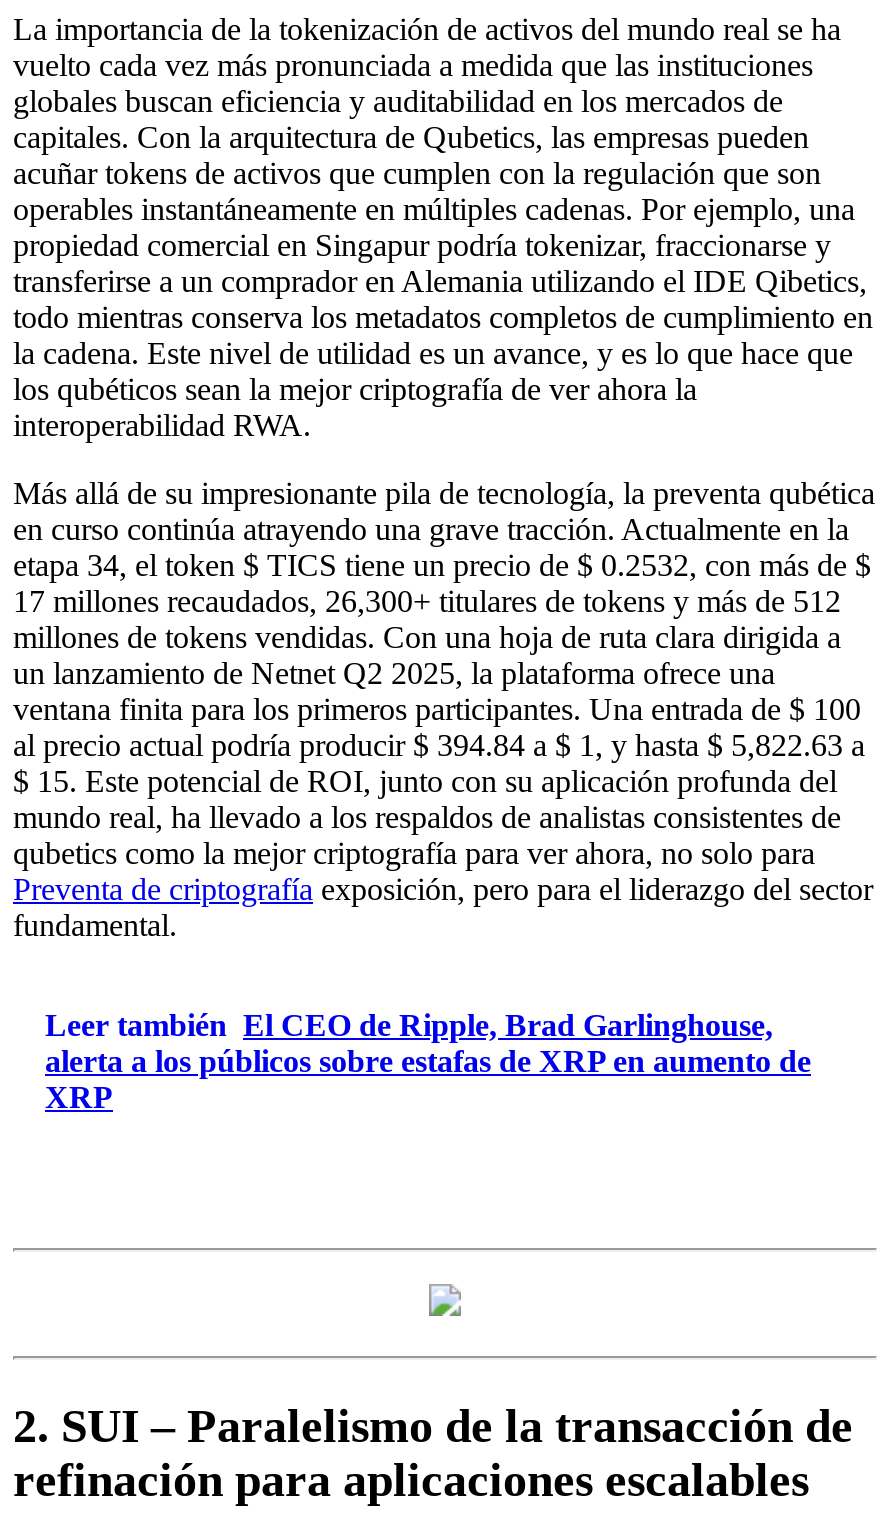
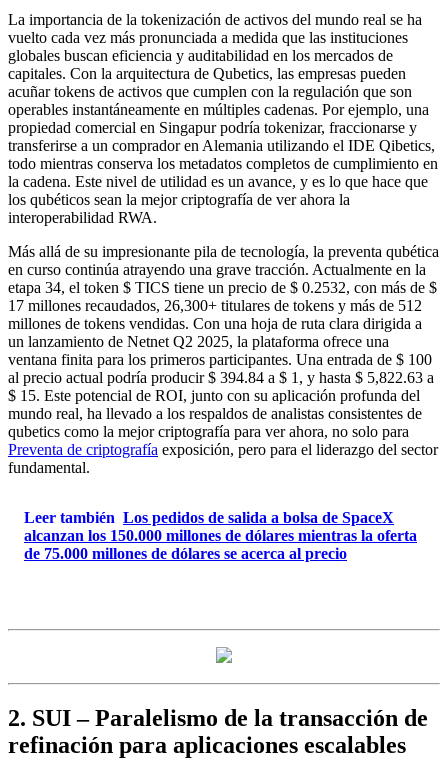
- Leer también El CEO de Ripple, Brad Garlinghouse,
- alerta a los públicos sobre estafas de XRP en aumento de
- XRP
+ Leer también Los pedidos de salida a bolsa de SpaceX
+ alcanzan los 150.000 millones de dólares mientras la oferta
+ de 75.000 millones de dólares se acerca al precio
